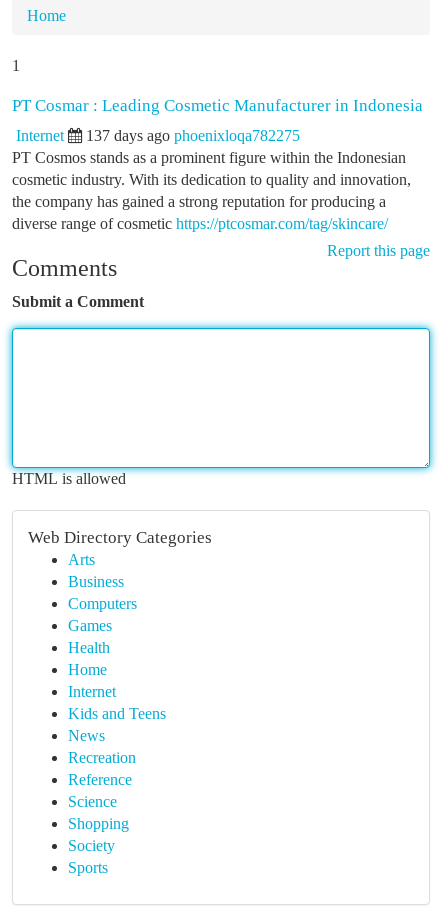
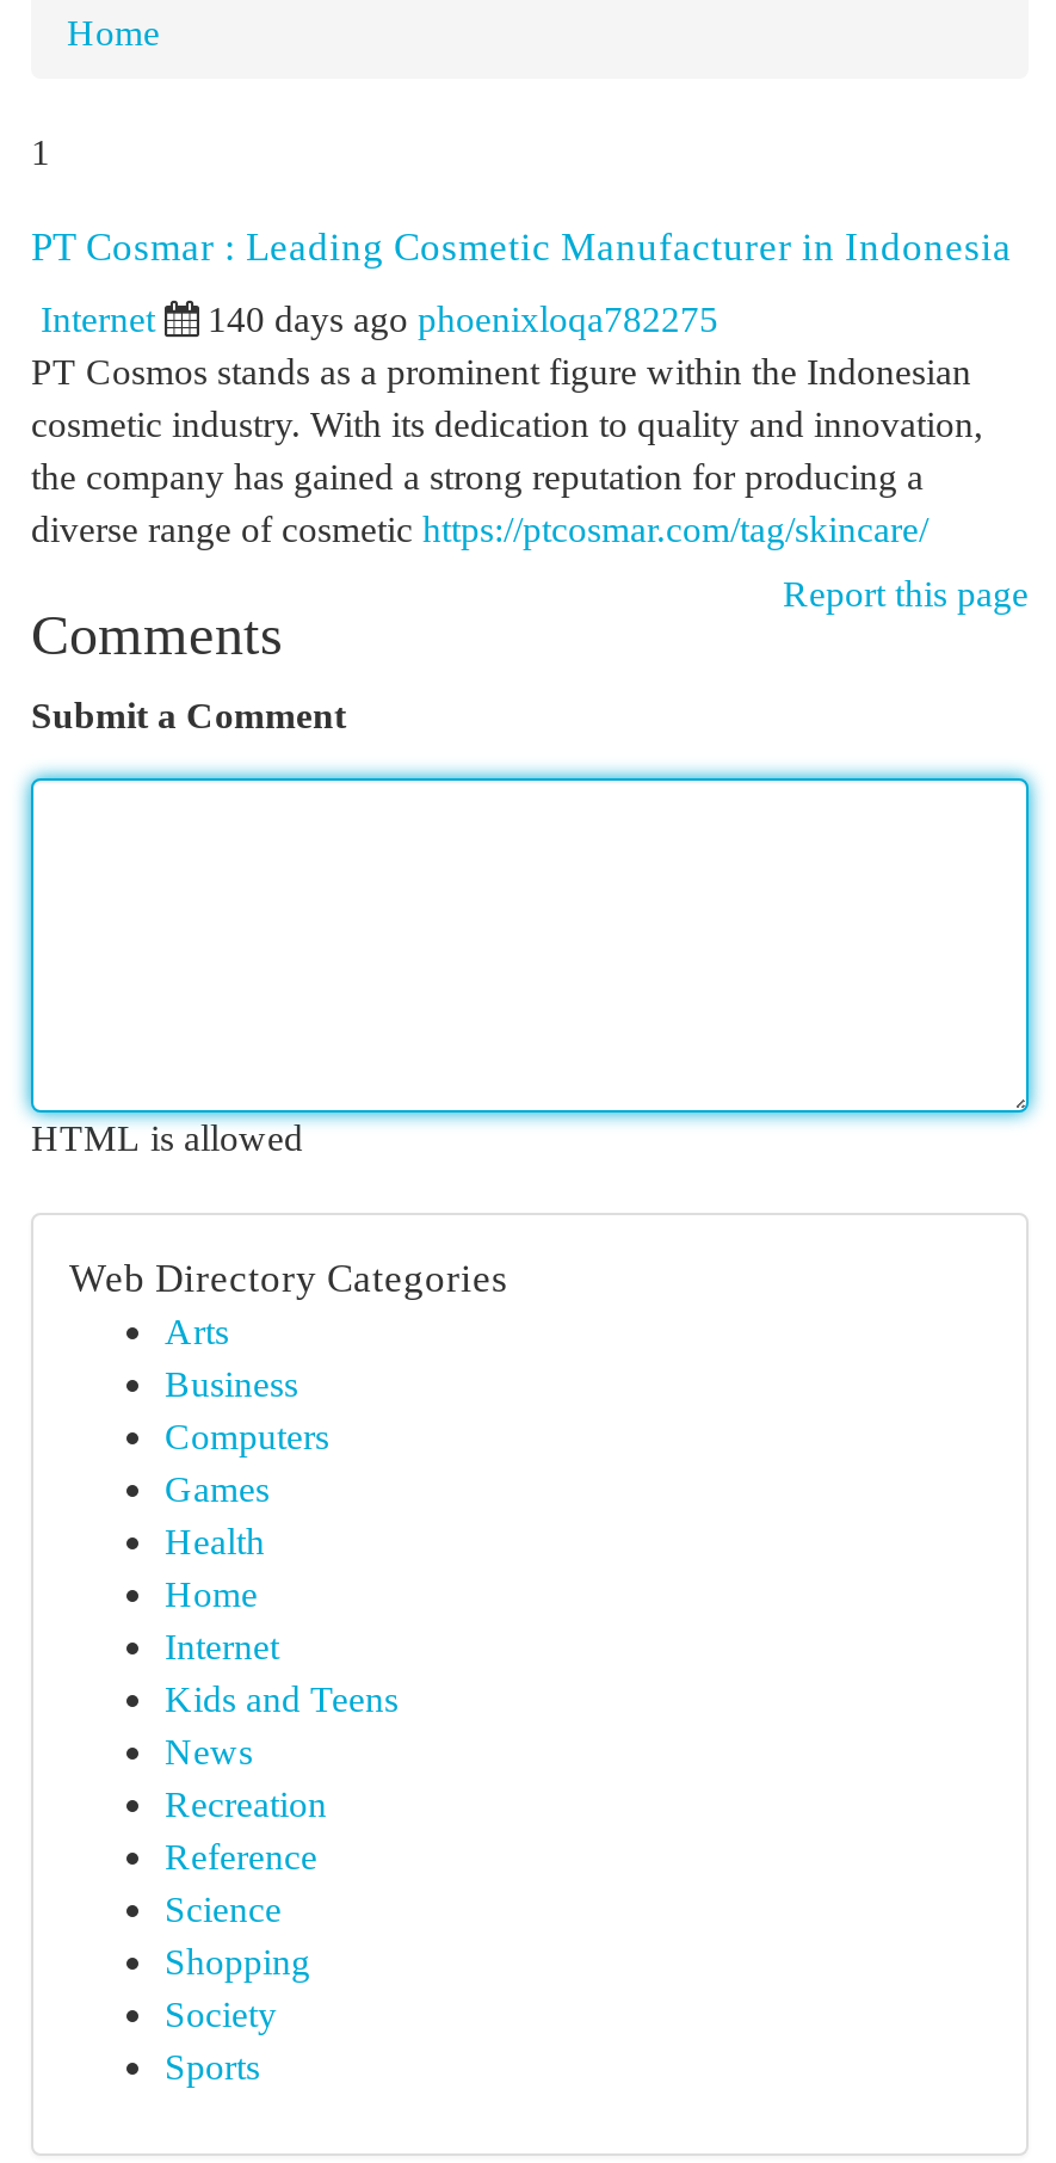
- 137 days ago phoenixloqa782275
+ 140 days ago phoenixloqa782275
